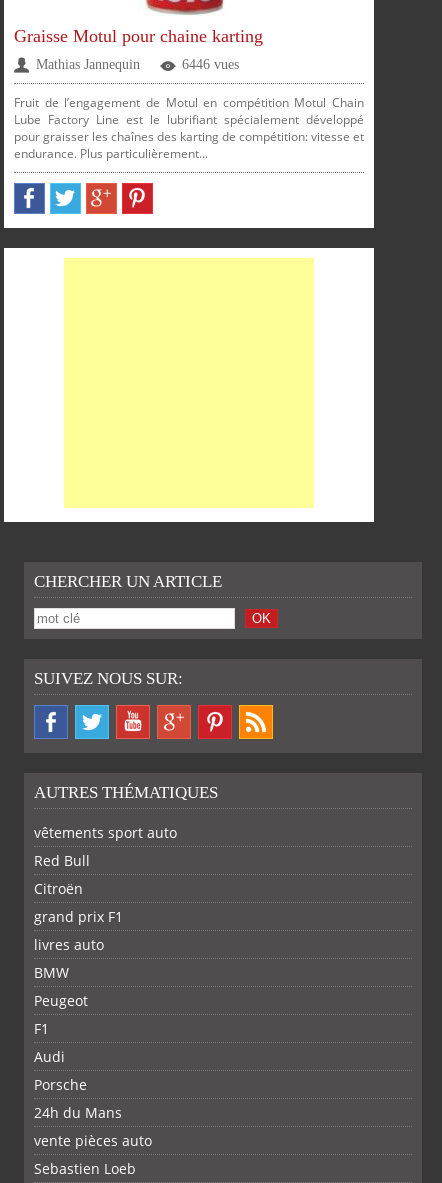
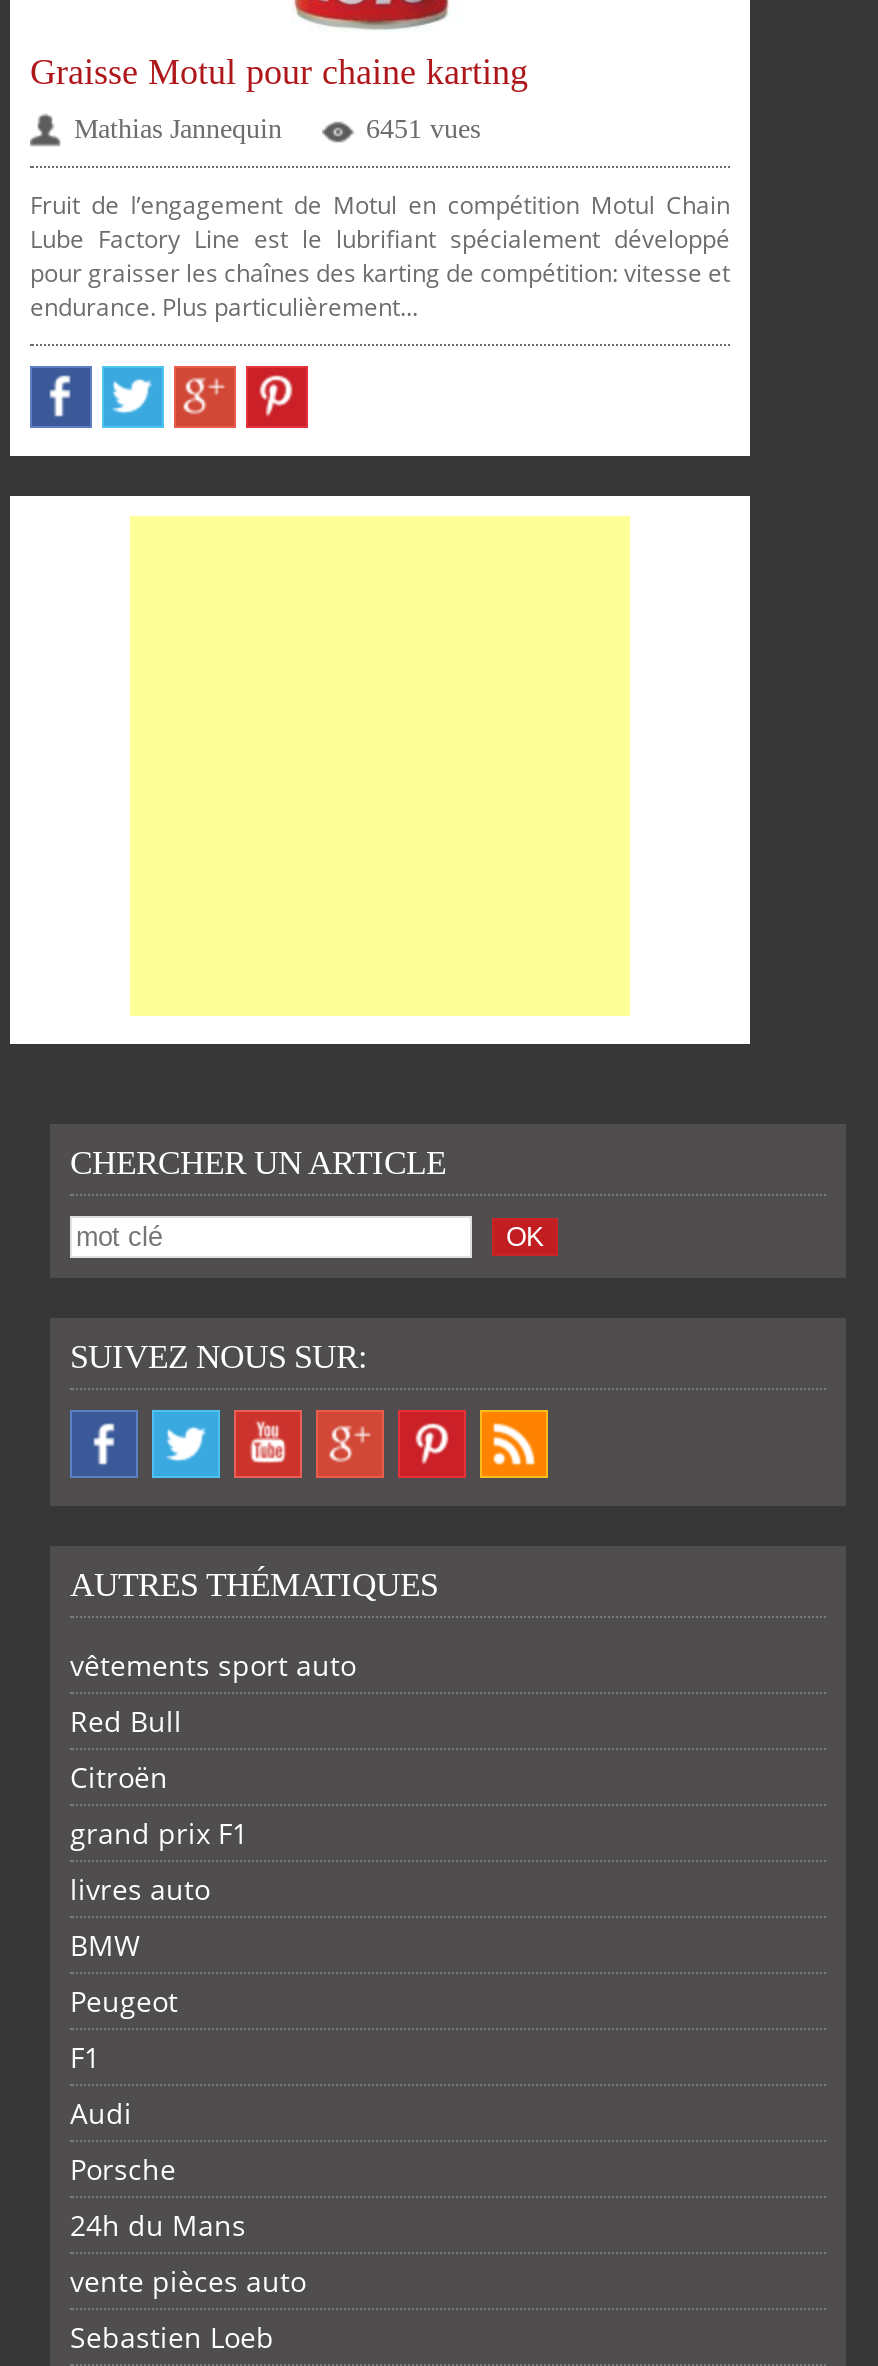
- 6446 vues
+ 6451 vues
